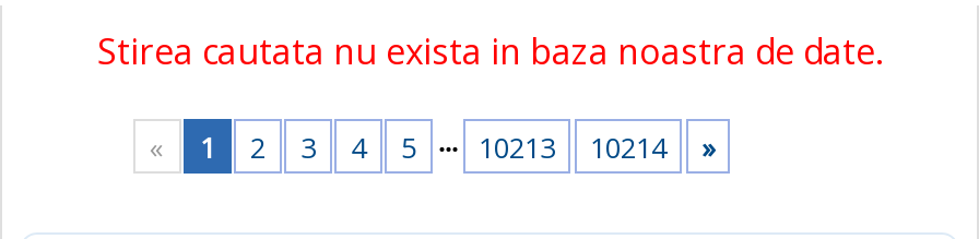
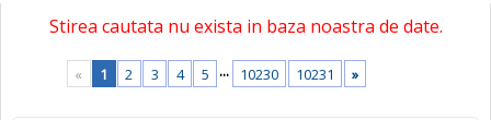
- 5 ... 10213
+ 5 ... 10230

- 10214
+ 10231
